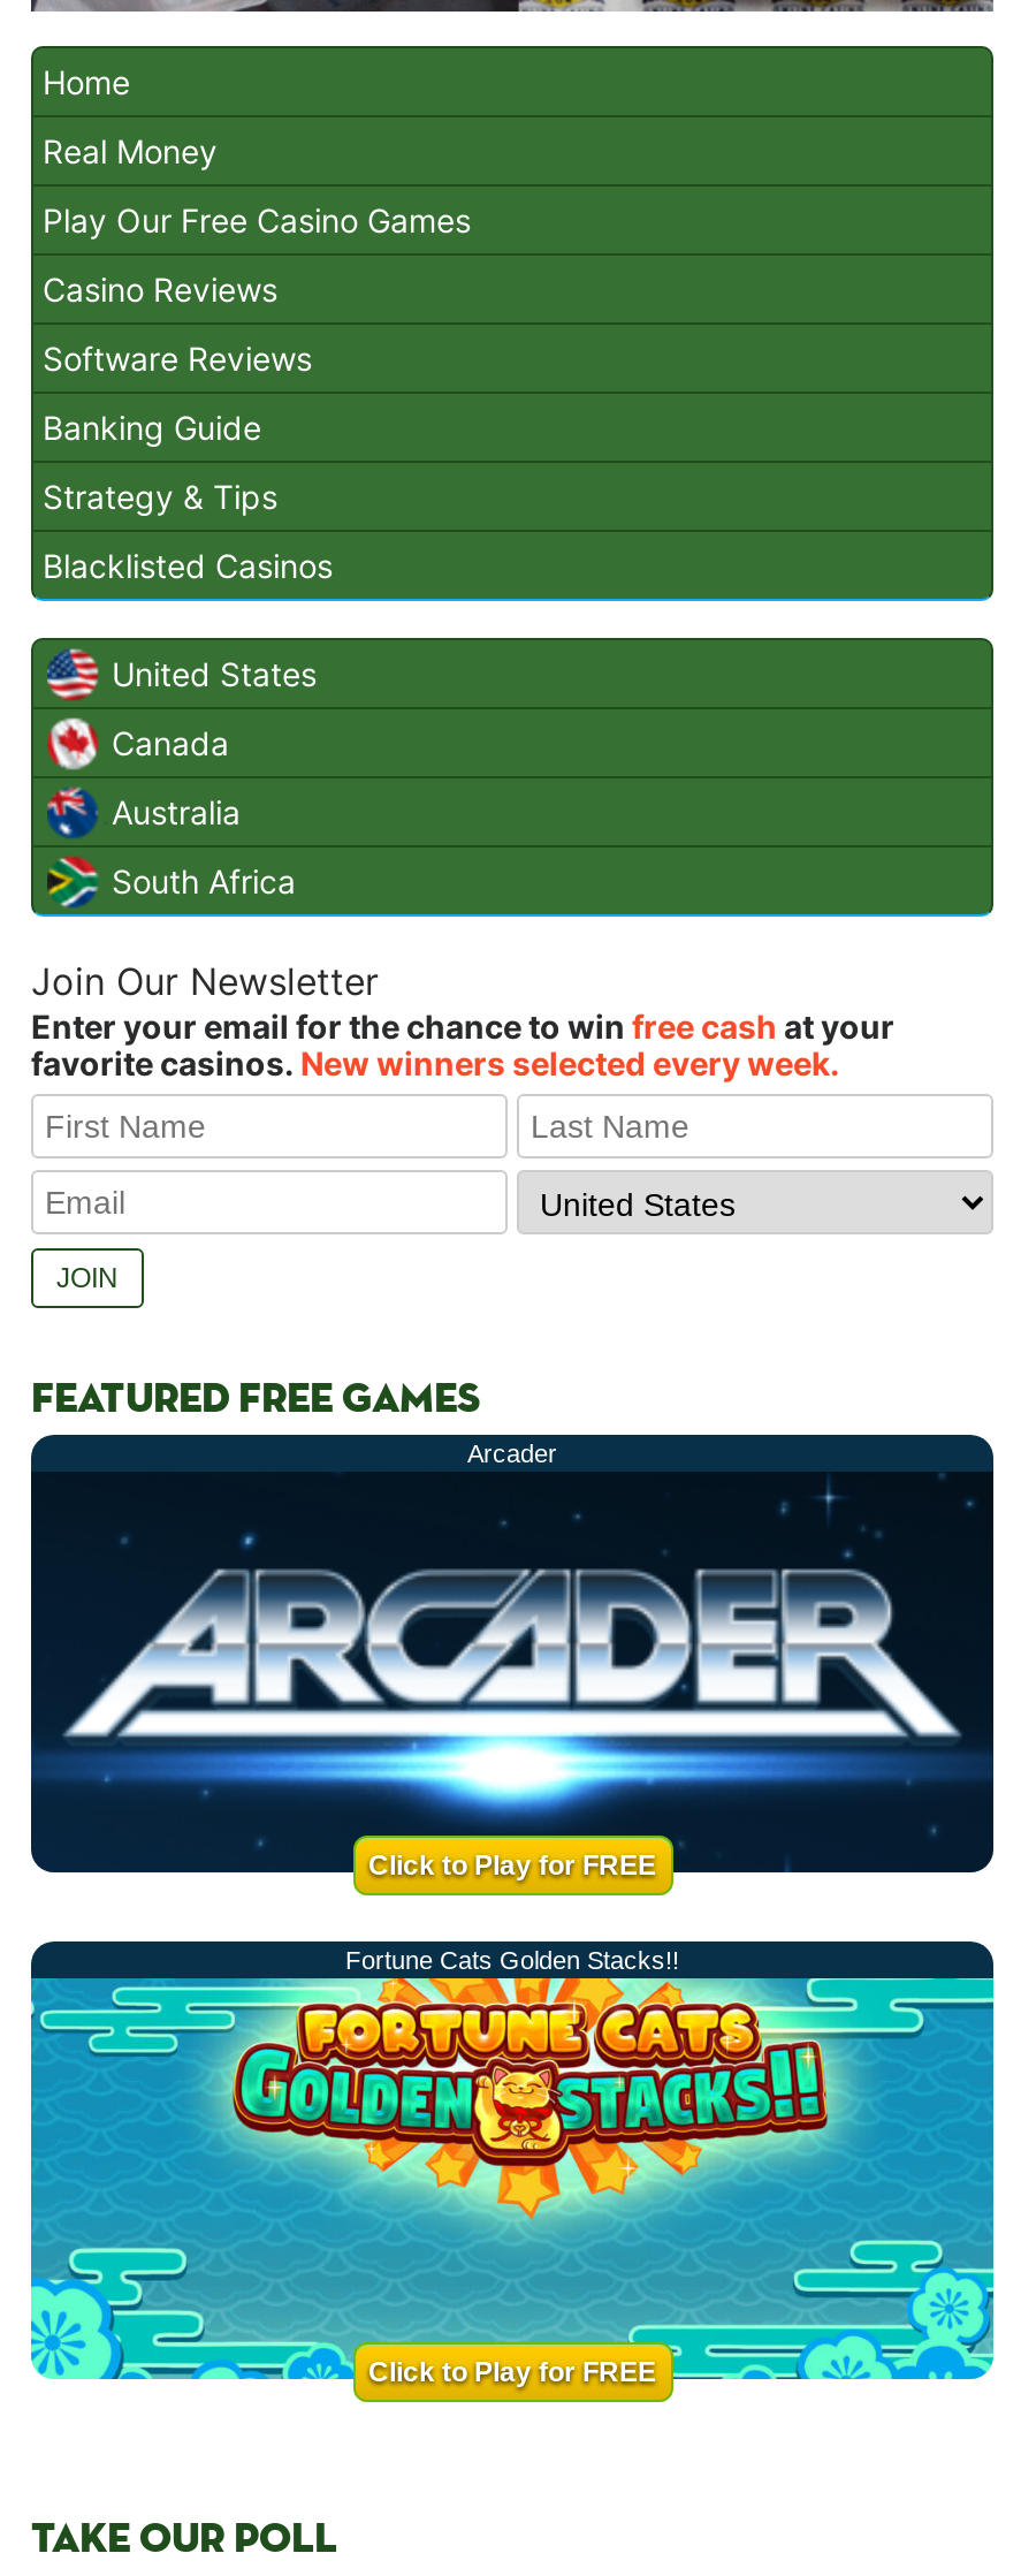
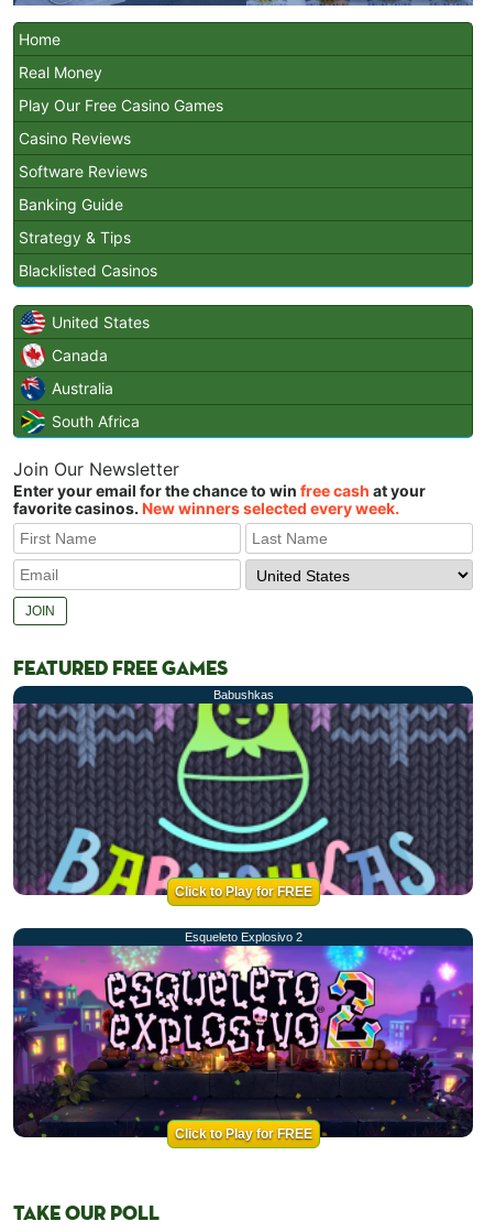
- Arcader
+ Babushkas

- [image]
- Fortune Cats Golden Stacks!!
+ [image]
+ Esqueleto Explosivo 2

- [image]
+ [image]
